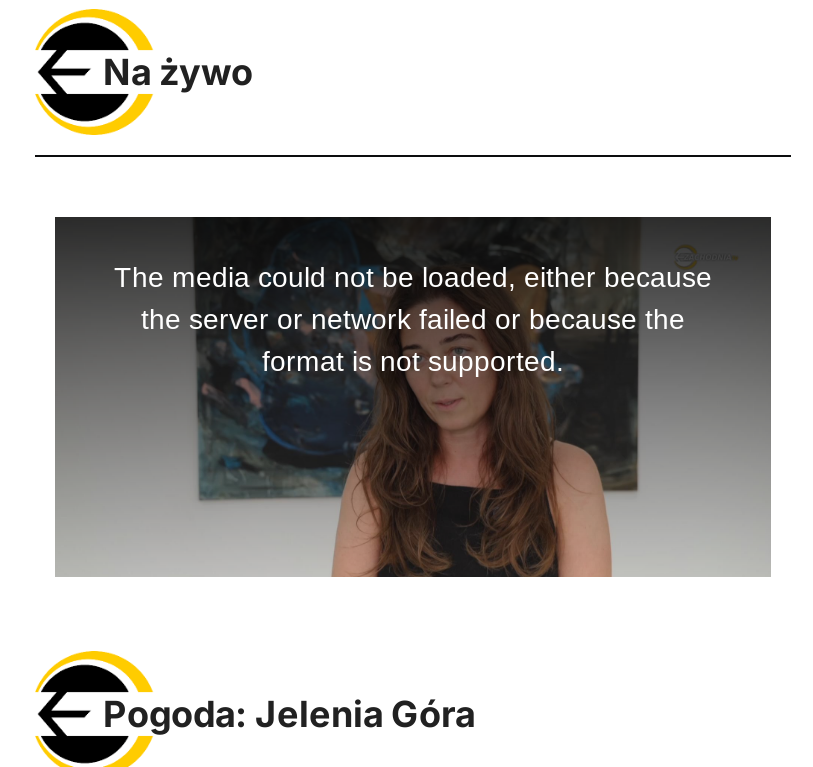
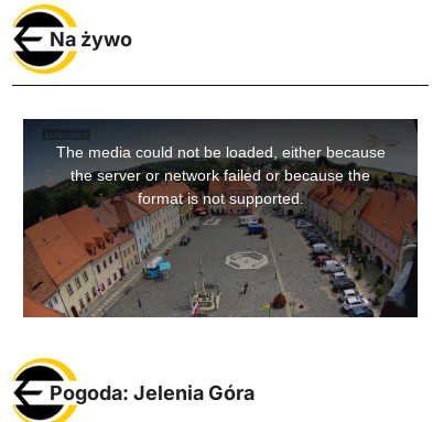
- [image]
+ [image]
